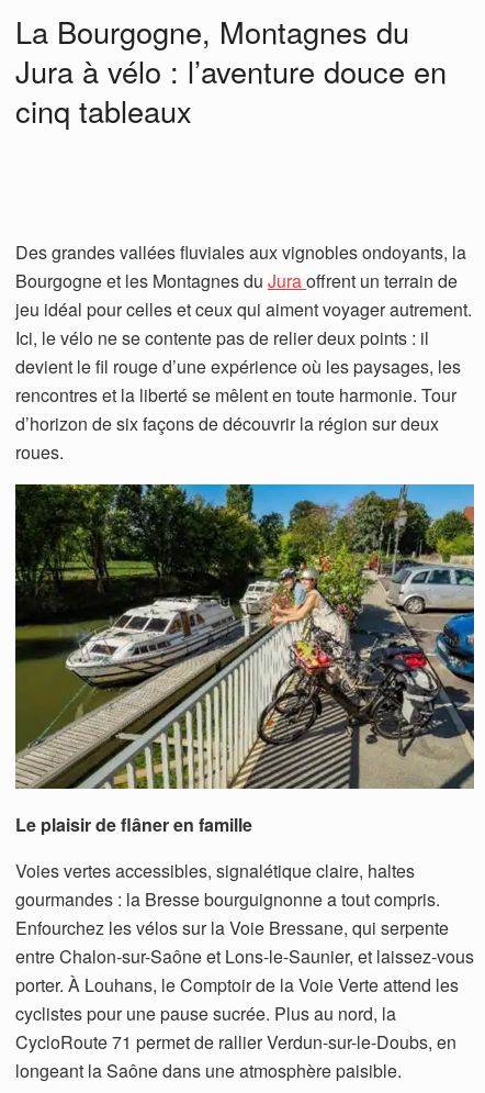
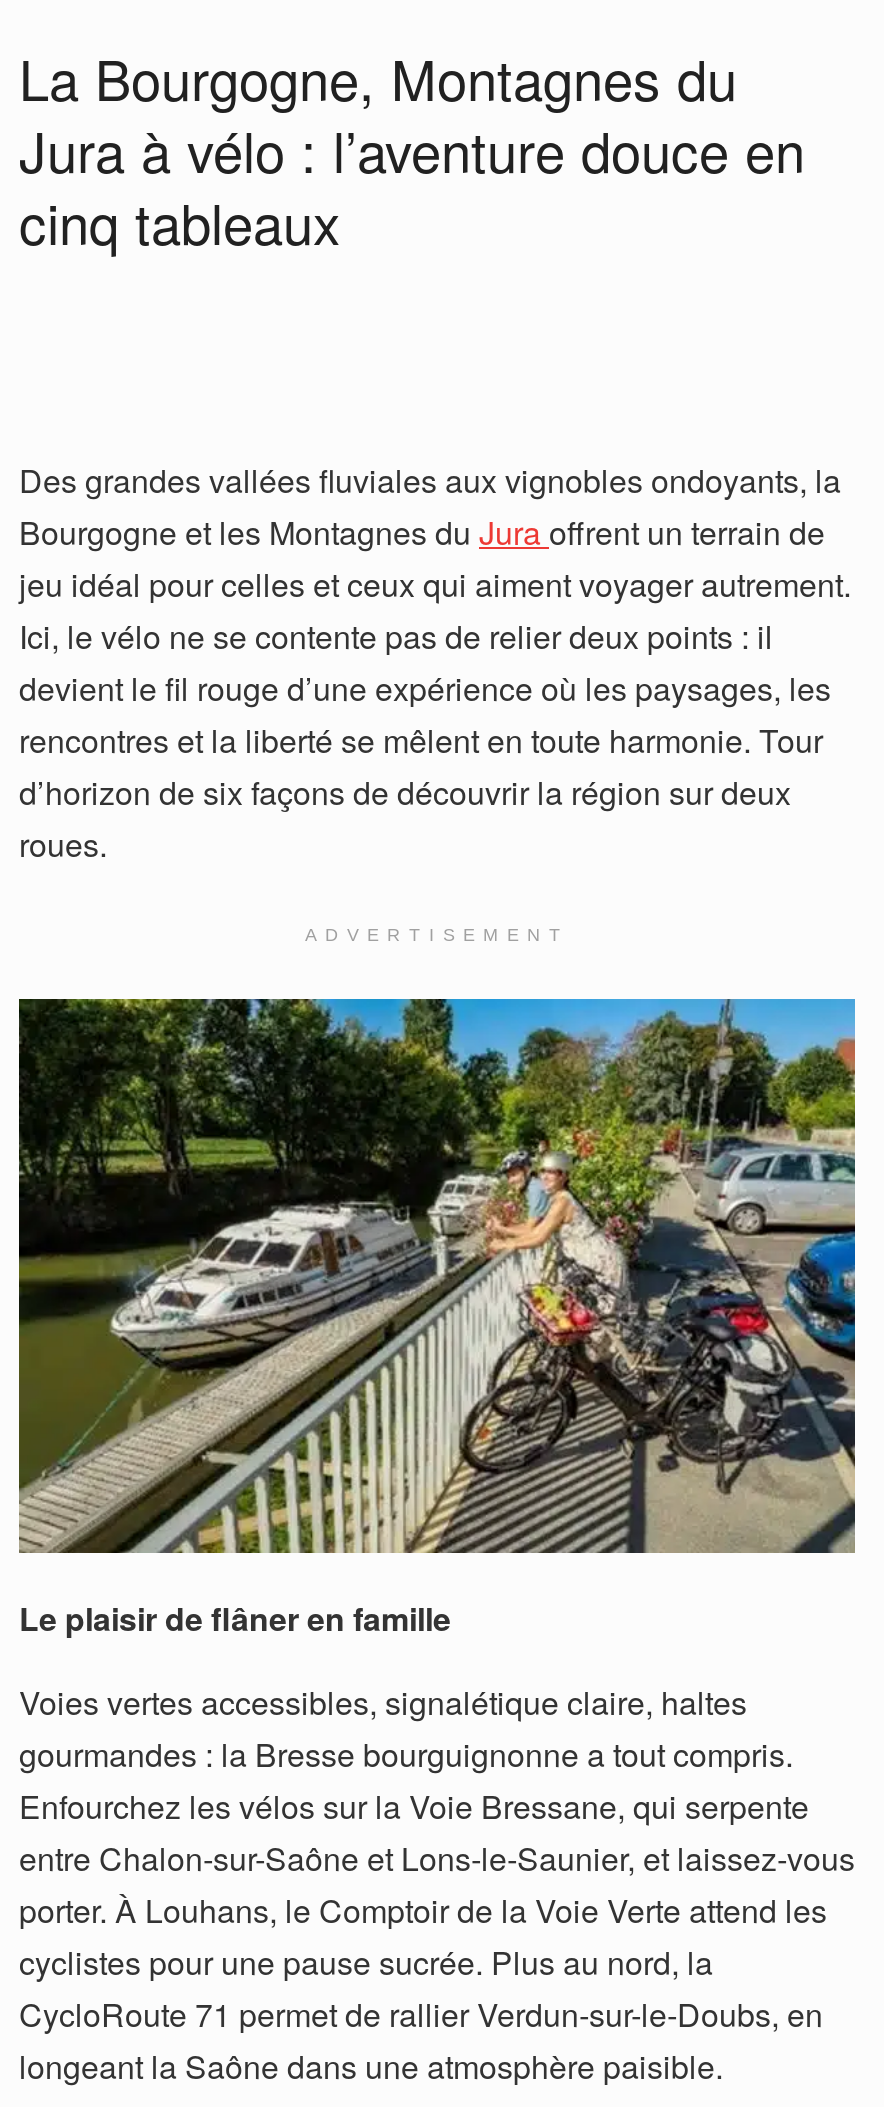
+ ADVERTISEMENT
